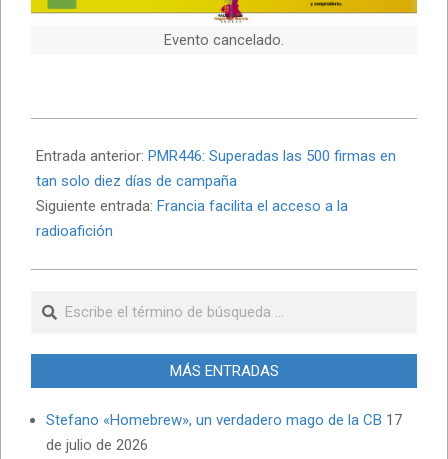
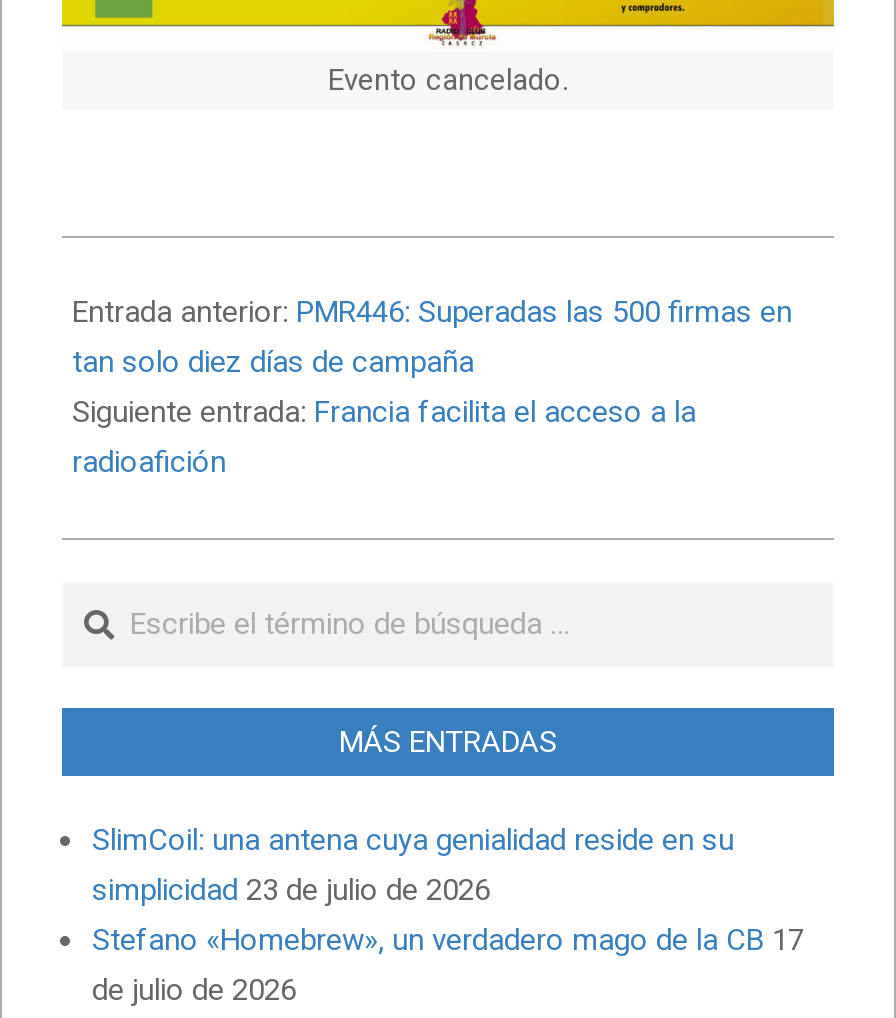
+ SlimCoil: una antena cuya genialidad reside en su
+ simplicidad 23 de julio de 2026
